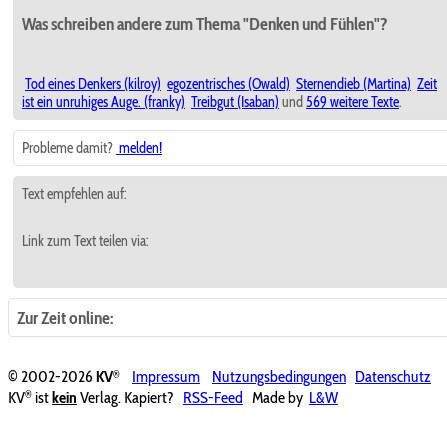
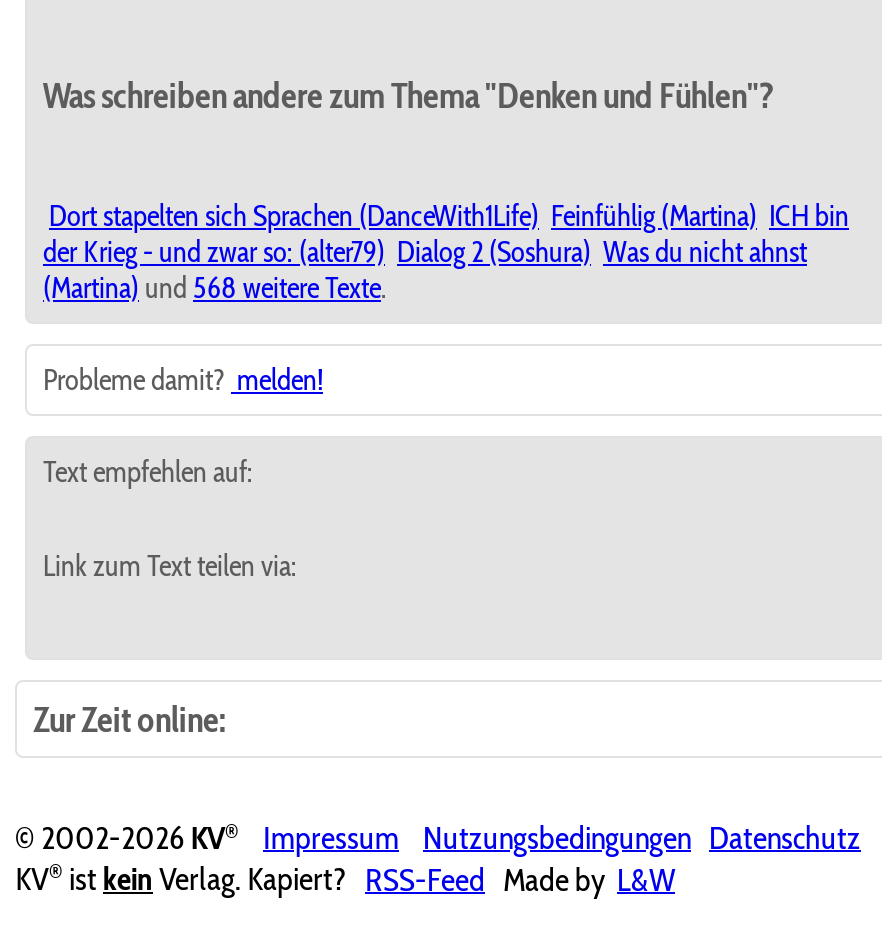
- Tod eines Denkers (kilroy) egozentrisches (Owald) Sternendieb (Martina) Zeit
- ist ein unruhiges Auge. (franky) Treibgut (Isaban) und 569 weitere Texte.
+ Dort stapelten sich Sprachen (DanceWith1Life) Feinfühlig (Martina) ICH bin
+ der Krieg - und zwar so: (alter79) Dialog 2 (Soshura) Was du nicht ahnst
+ (Martina) und 568 weitere Texte.
